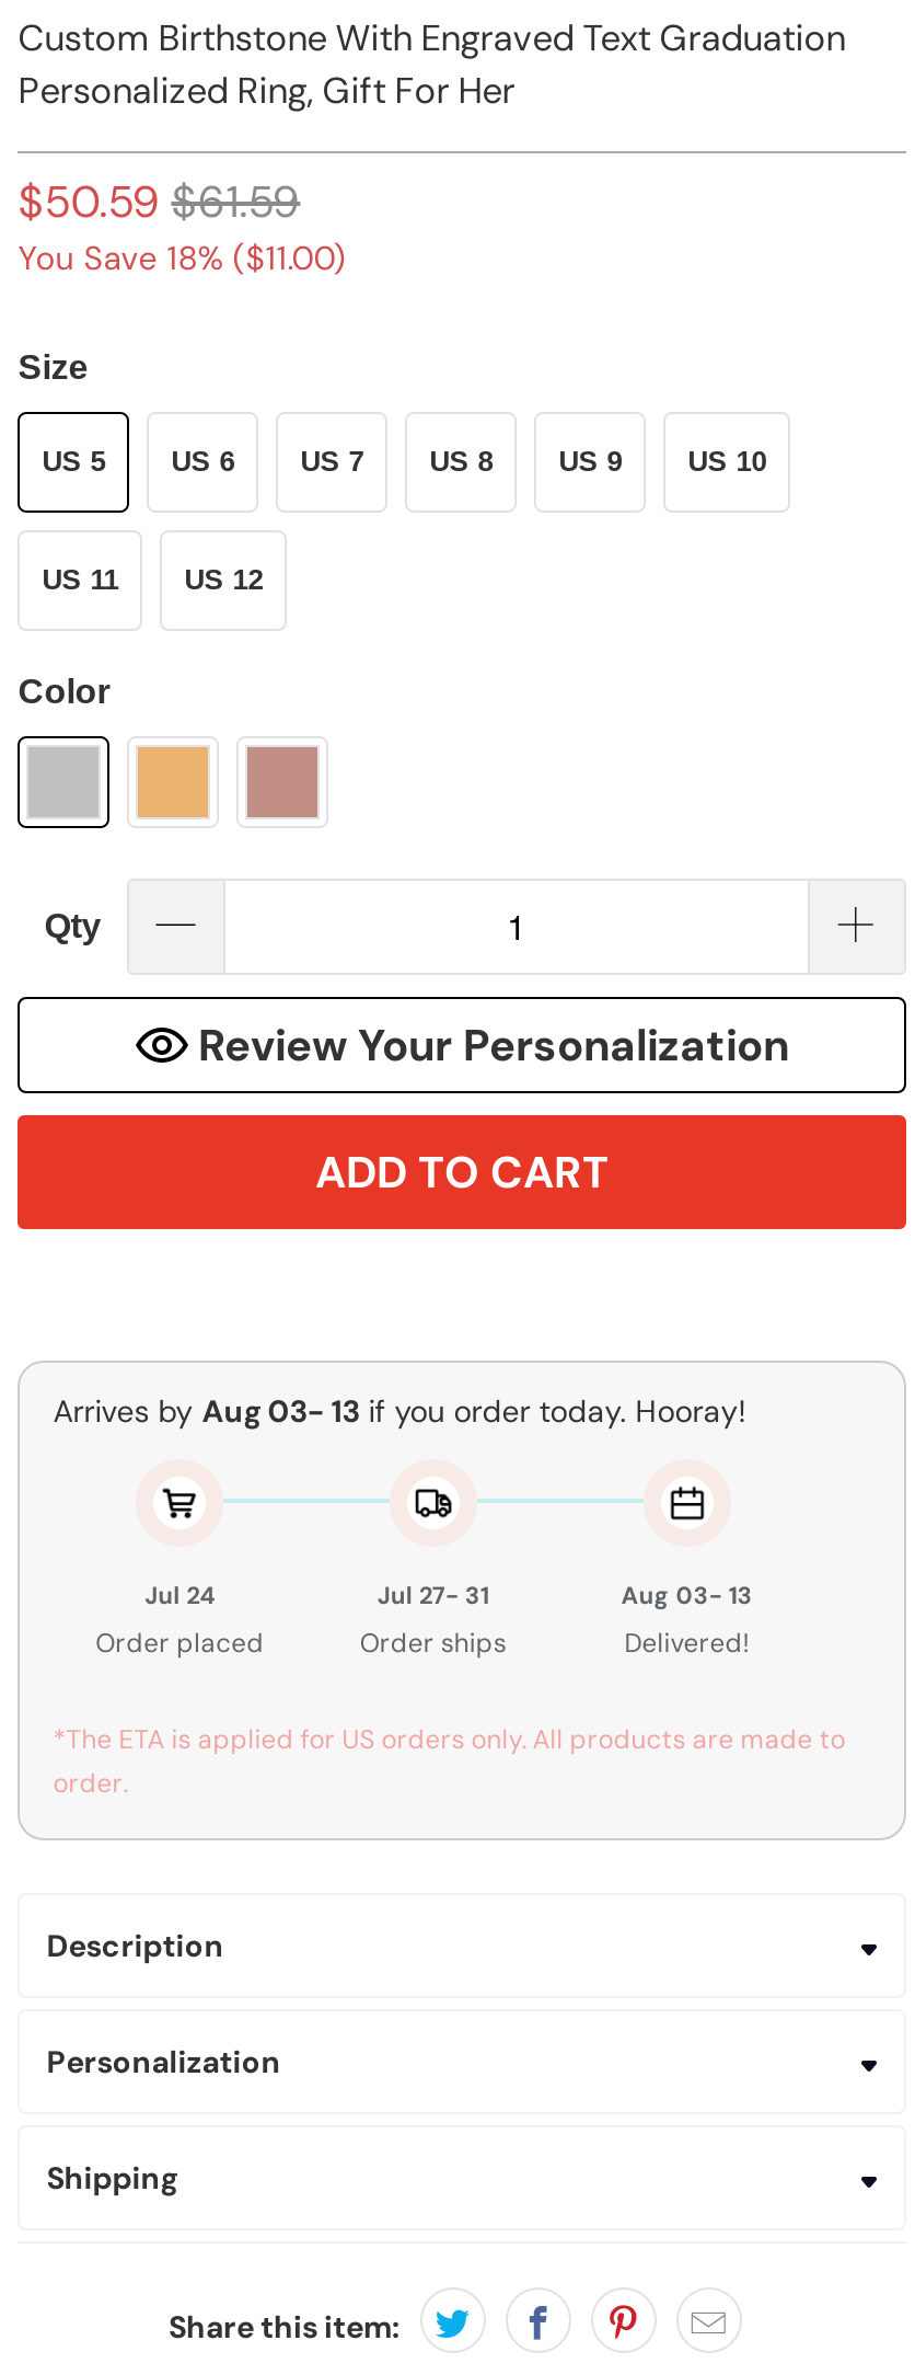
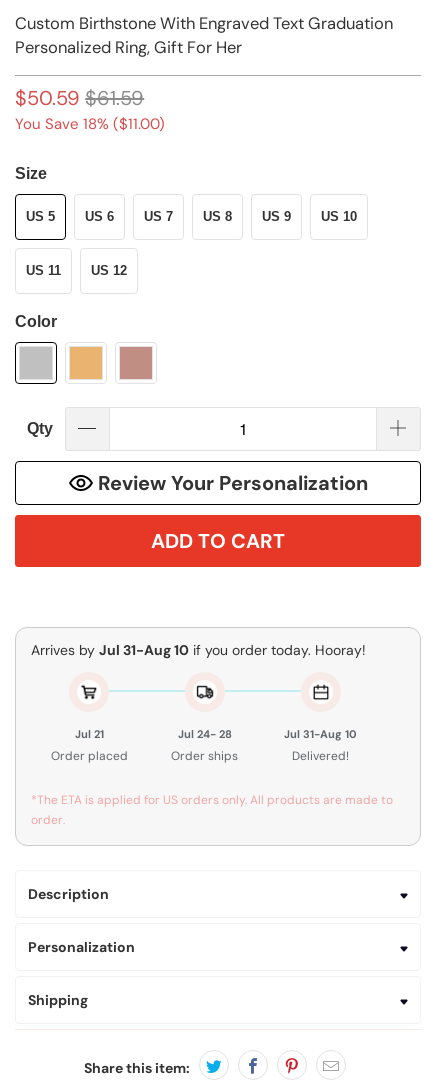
- Arrives by Aug 03- 13 if you order today. Hooray!
+ Arrives by Jul 31-Aug 10 if you order today. Hooray!

- Jul 24
+ Jul 21

- Jul 27- 31
+ Jul 24- 28

- Aug 03- 13
+ Jul 31-Aug 10
